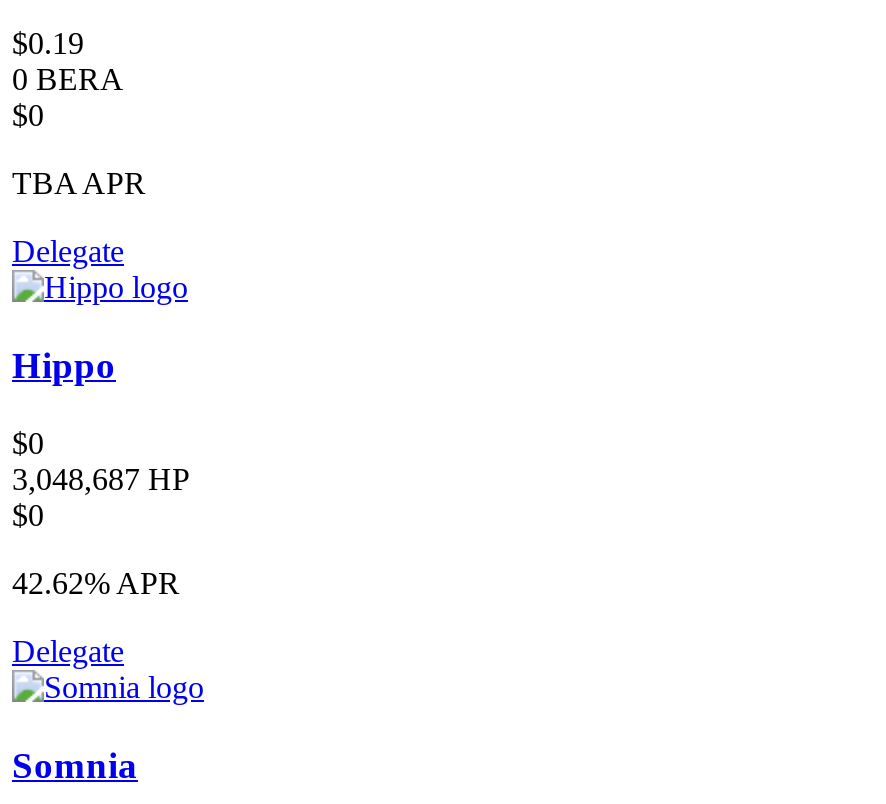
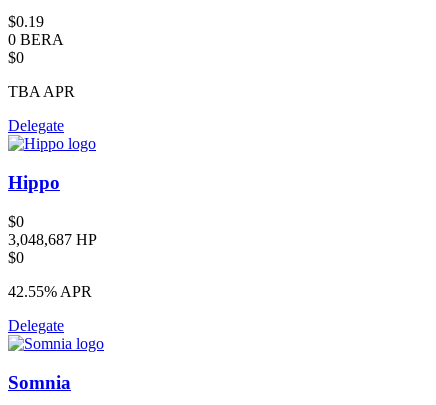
- 42.62% APR
+ 42.55% APR
